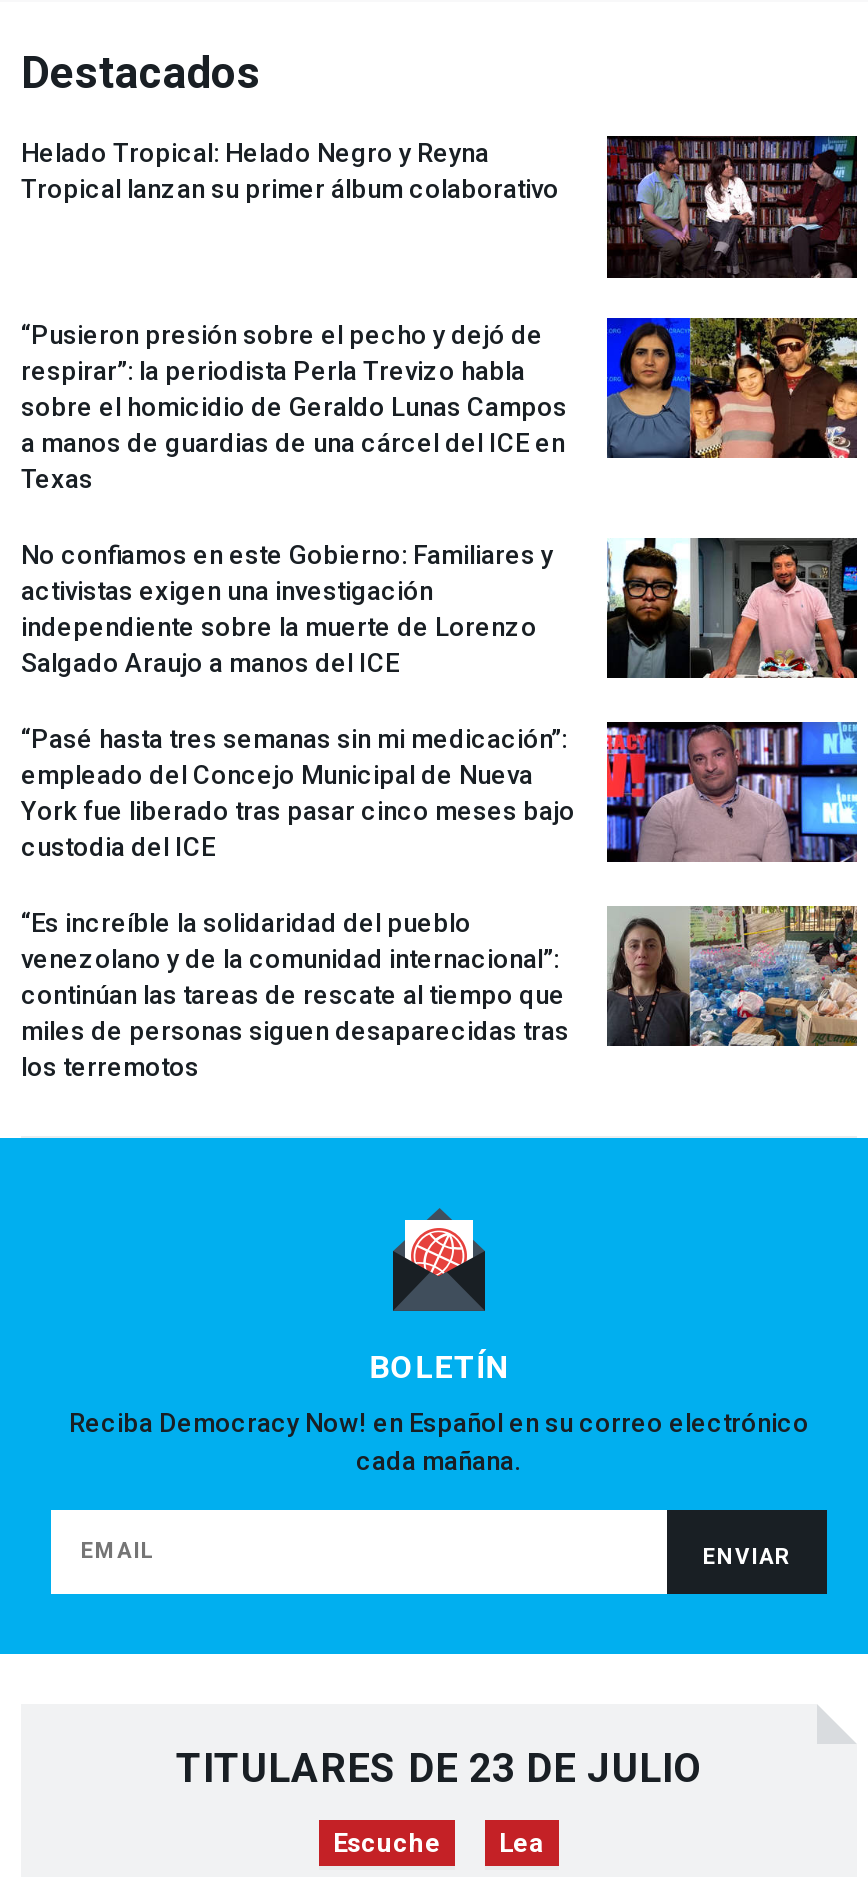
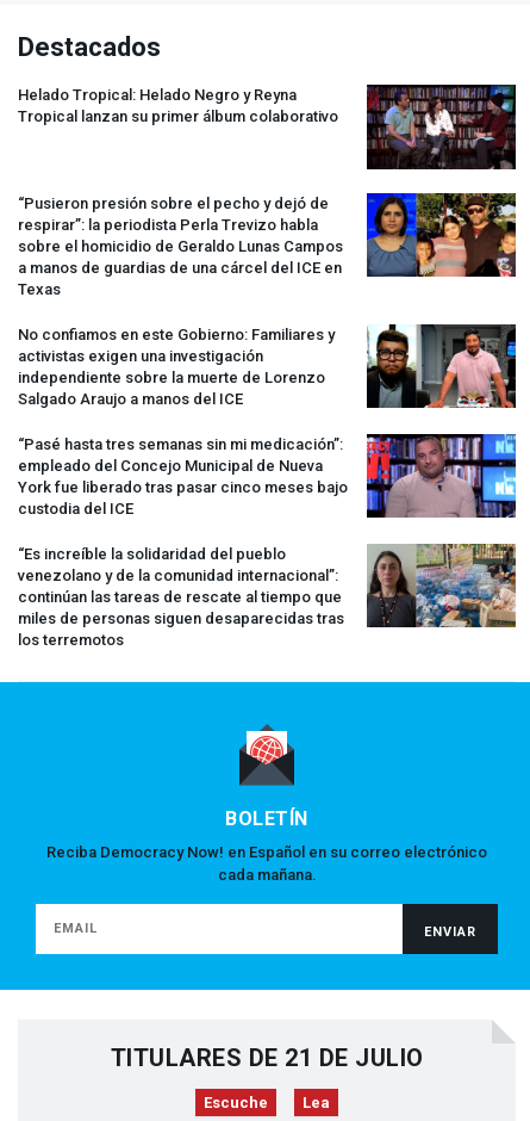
- TITULARES DE 23 DE JULIO
+ TITULARES DE 21 DE JULIO
